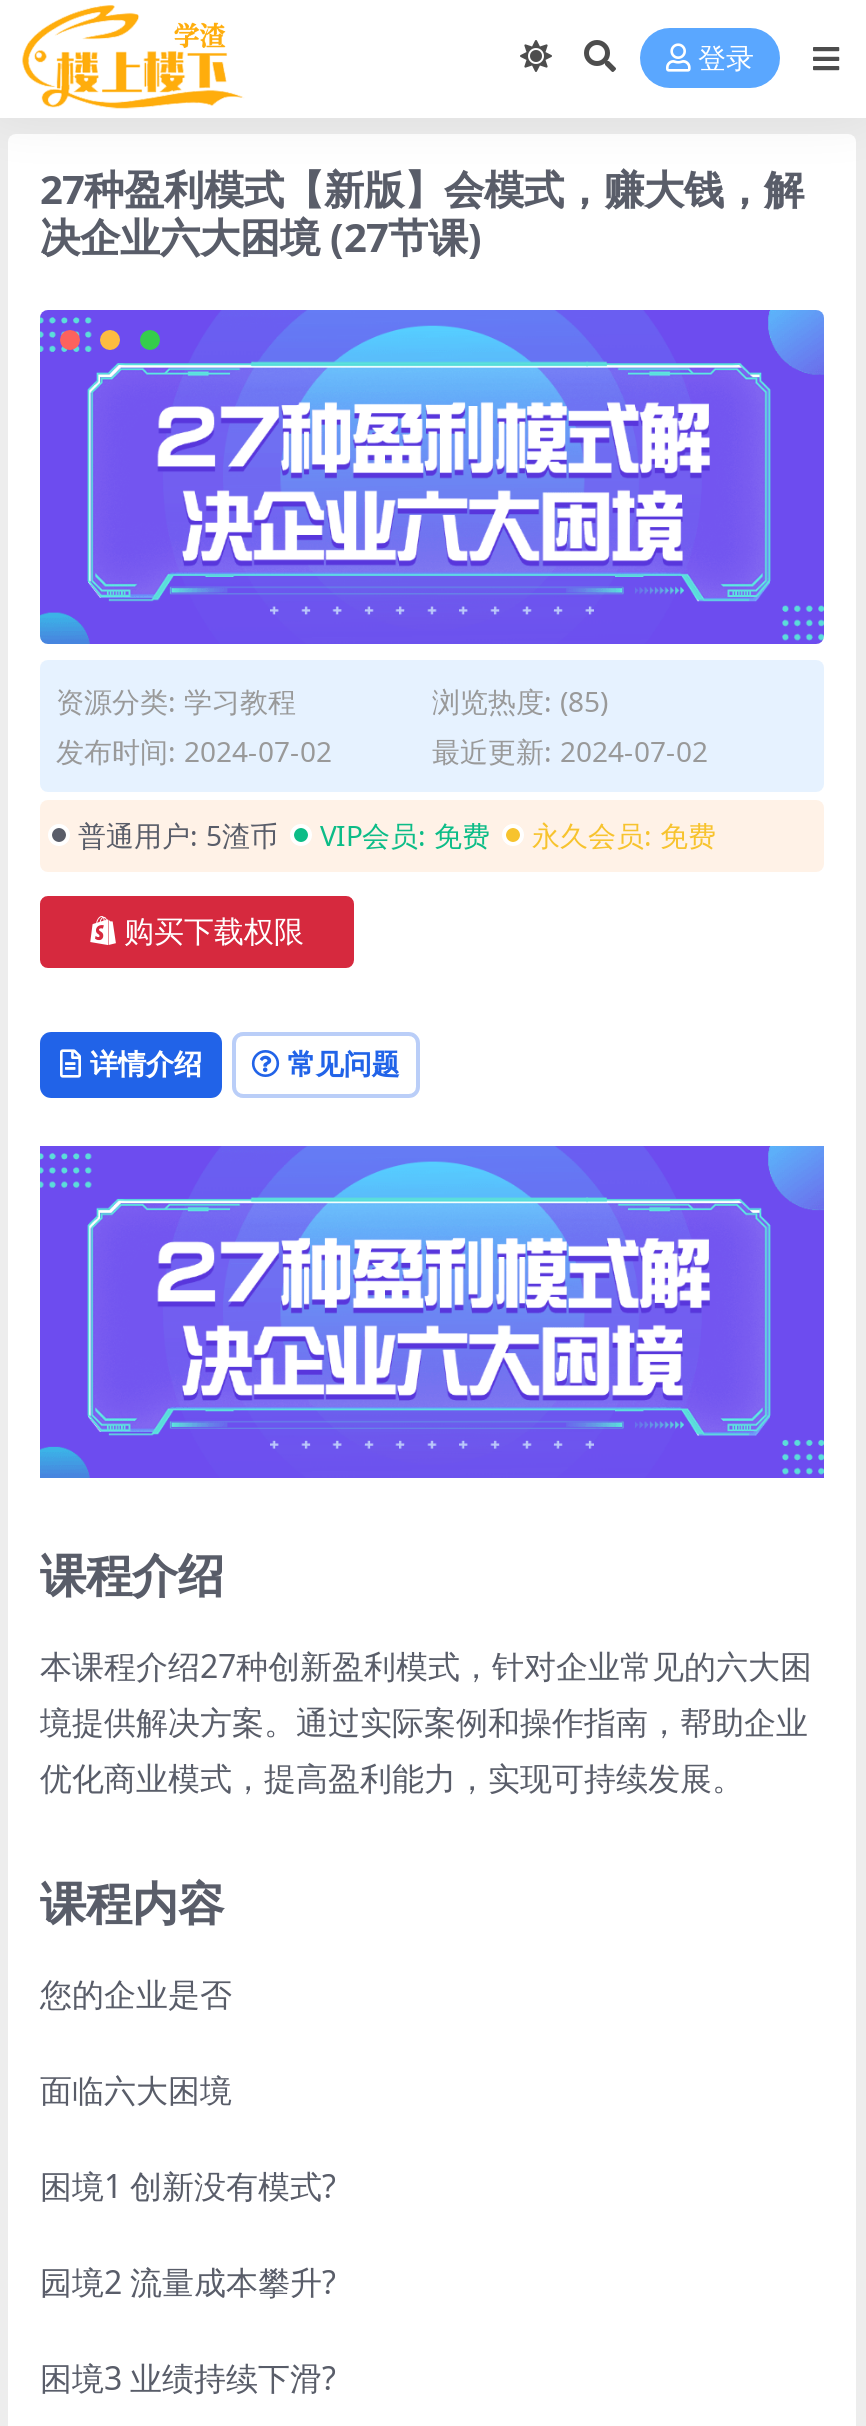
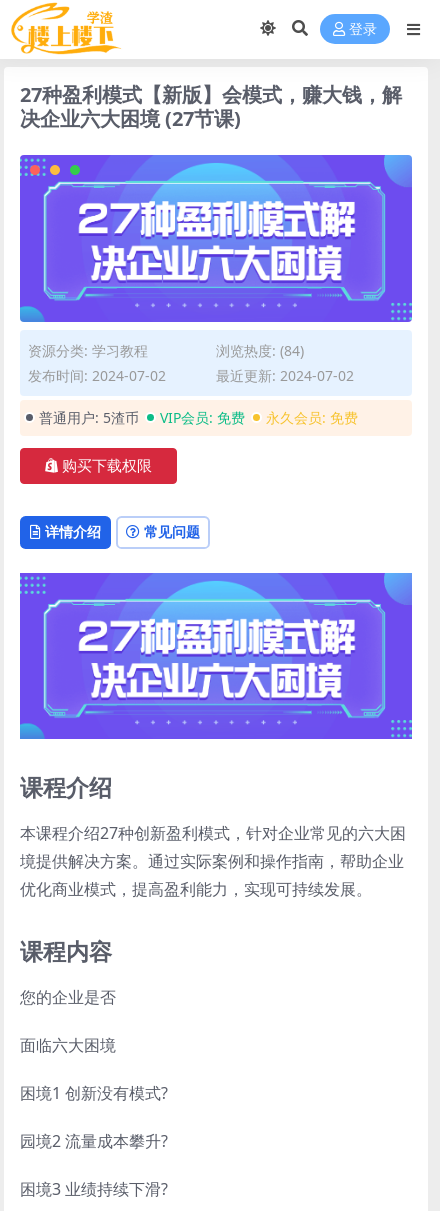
- 浏览热度: (85)
+ 浏览热度: (84)
